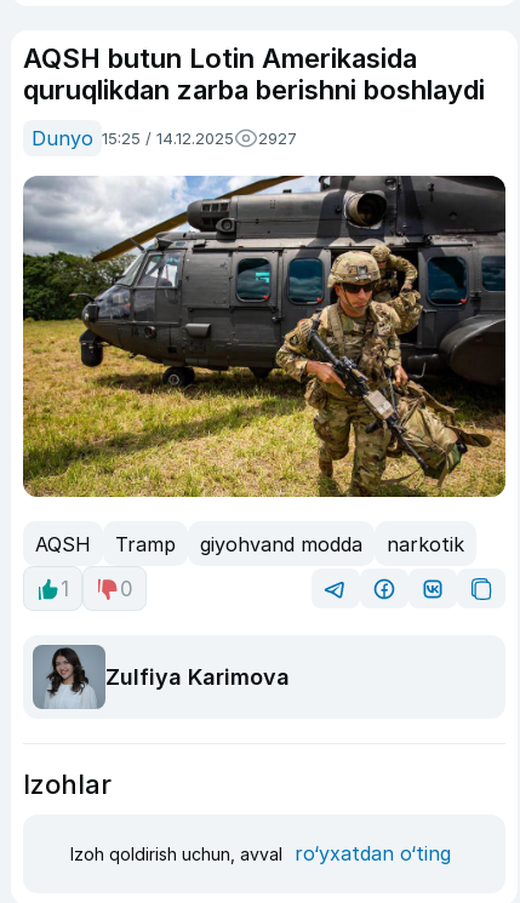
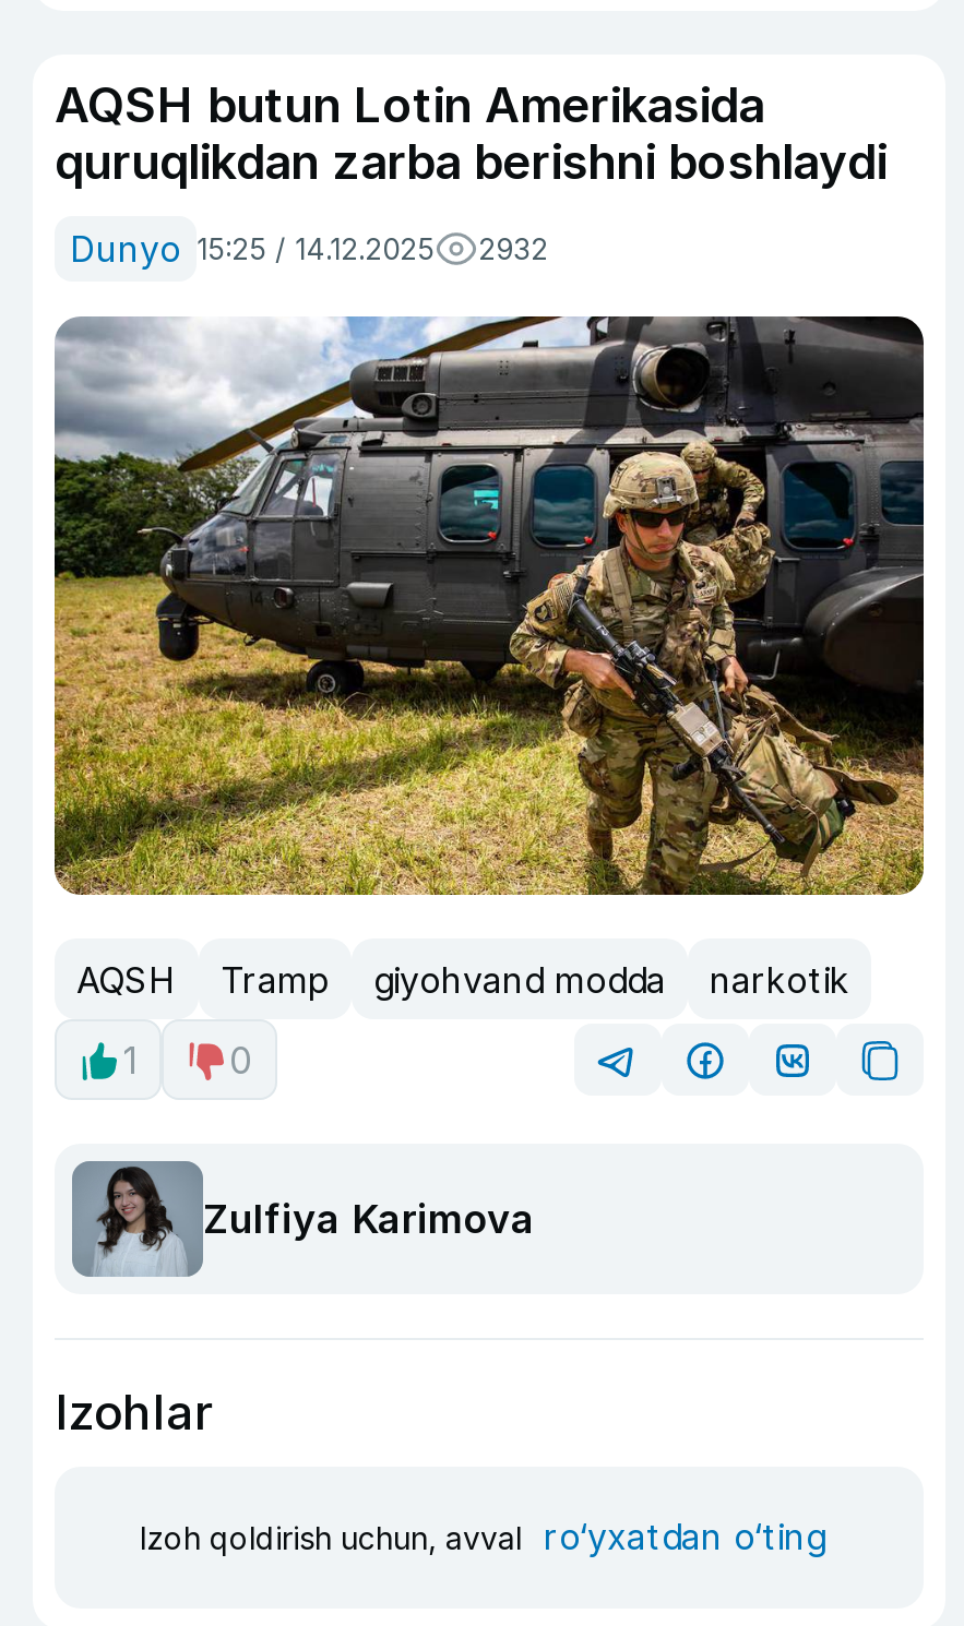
- Dunyo 15:25 / 14.12.2025 2927
+ Dunyo 15:25 / 14.12.2025 2932
